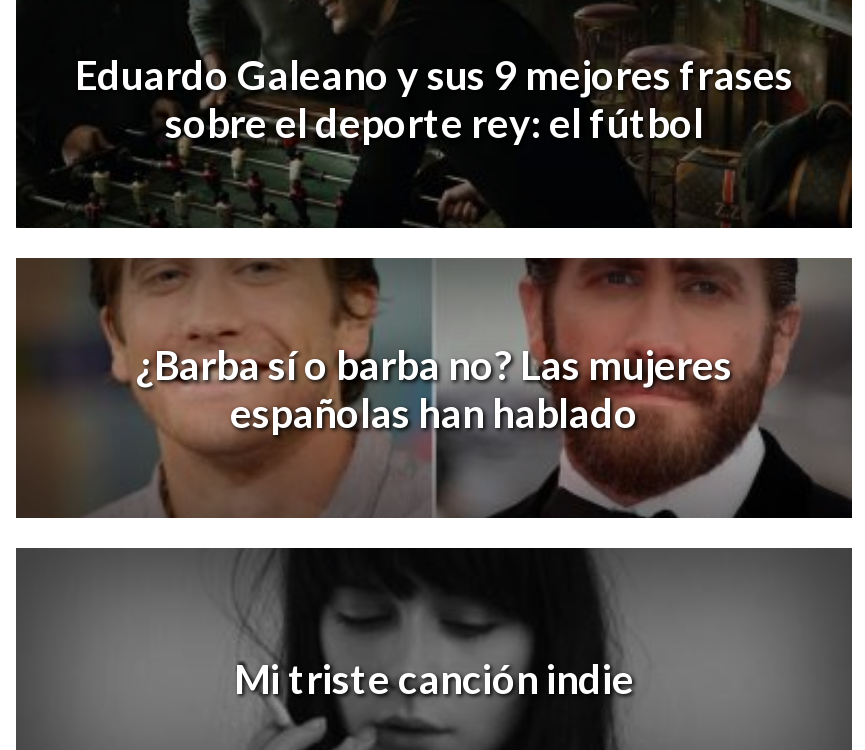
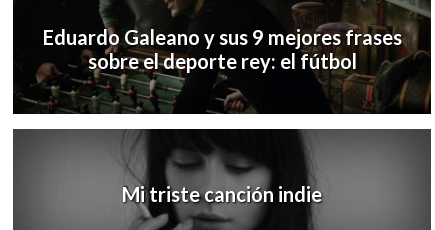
- [image]
- ¿Barba sí o barba no? Las mujeres
- españolas han hablado
